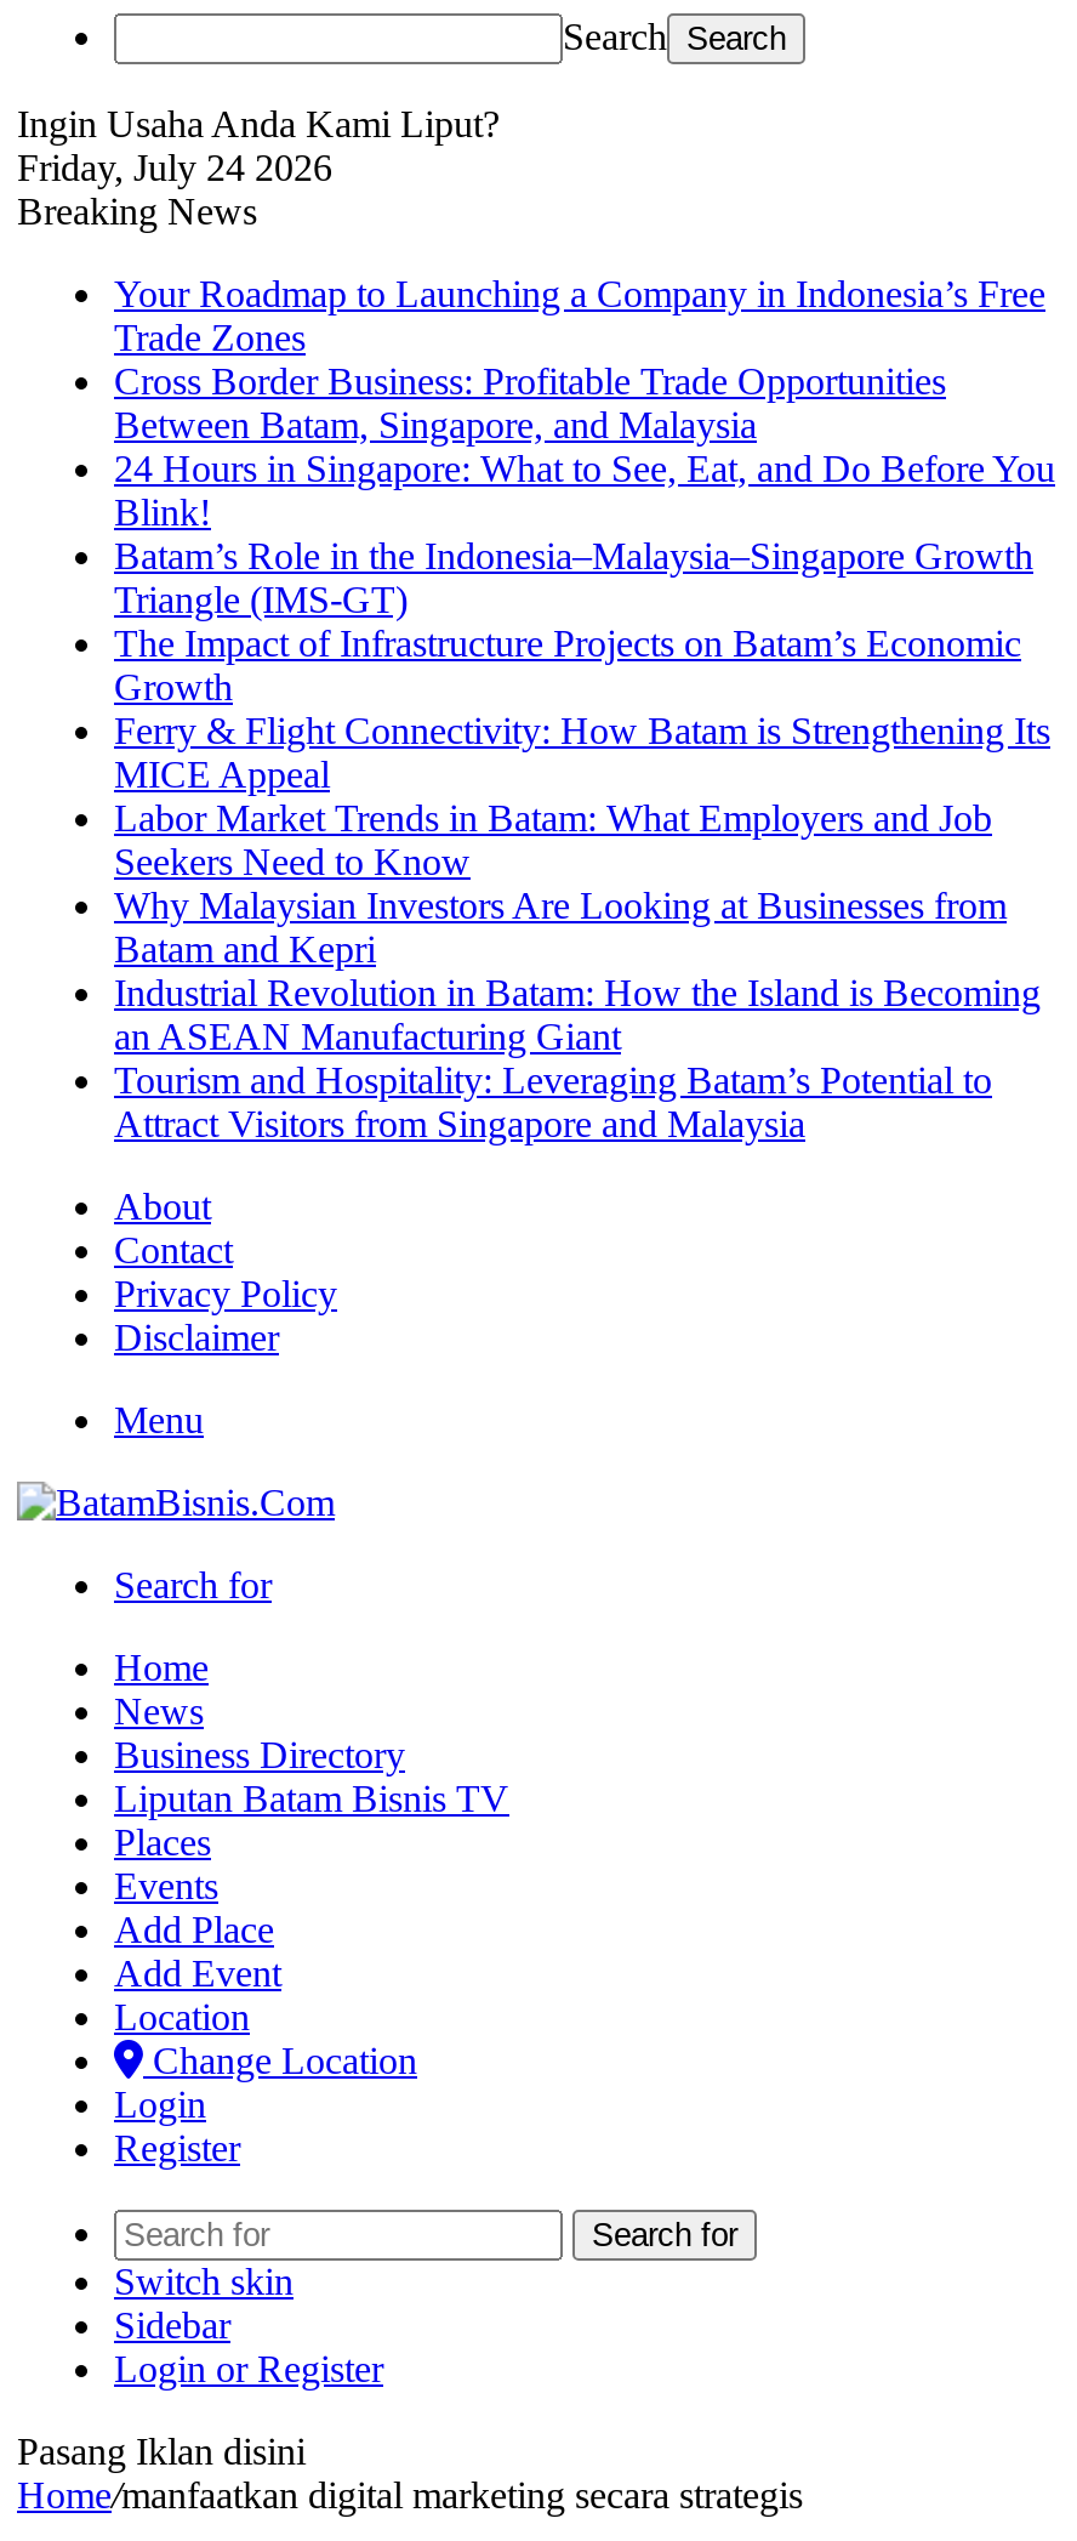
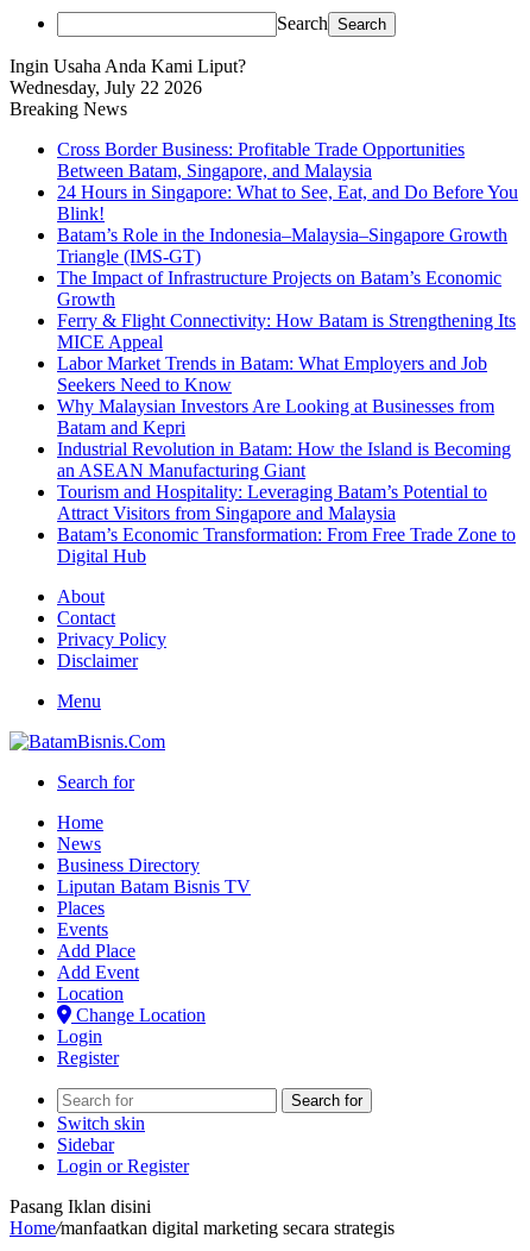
- Friday, July 24 2026
+ Wednesday, July 22 2026

- Your Roadmap to Launching a Company in Indonesia’s Free
- Trade Zones

moved up: Cross Border Business: Profitable Trade Opportunities | Between Batam, Singapore, and Malaysia | 24 Hours in Singapore: What to See, Eat, and Do Before You | ... | Tourism and Hospitality: Leveraging Batam’s Potential to | Attract Visitors from Singapore and Malaysia

+ Batam’s Economic Transformation: From Free Trade Zone to
+ Digital Hub
